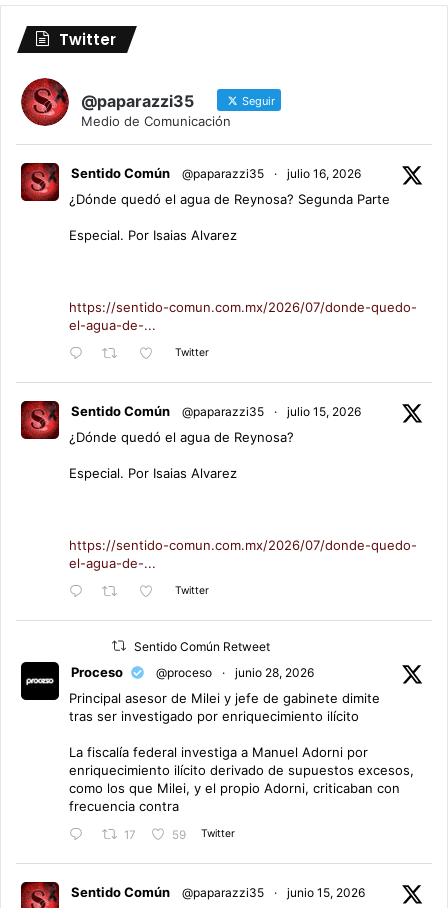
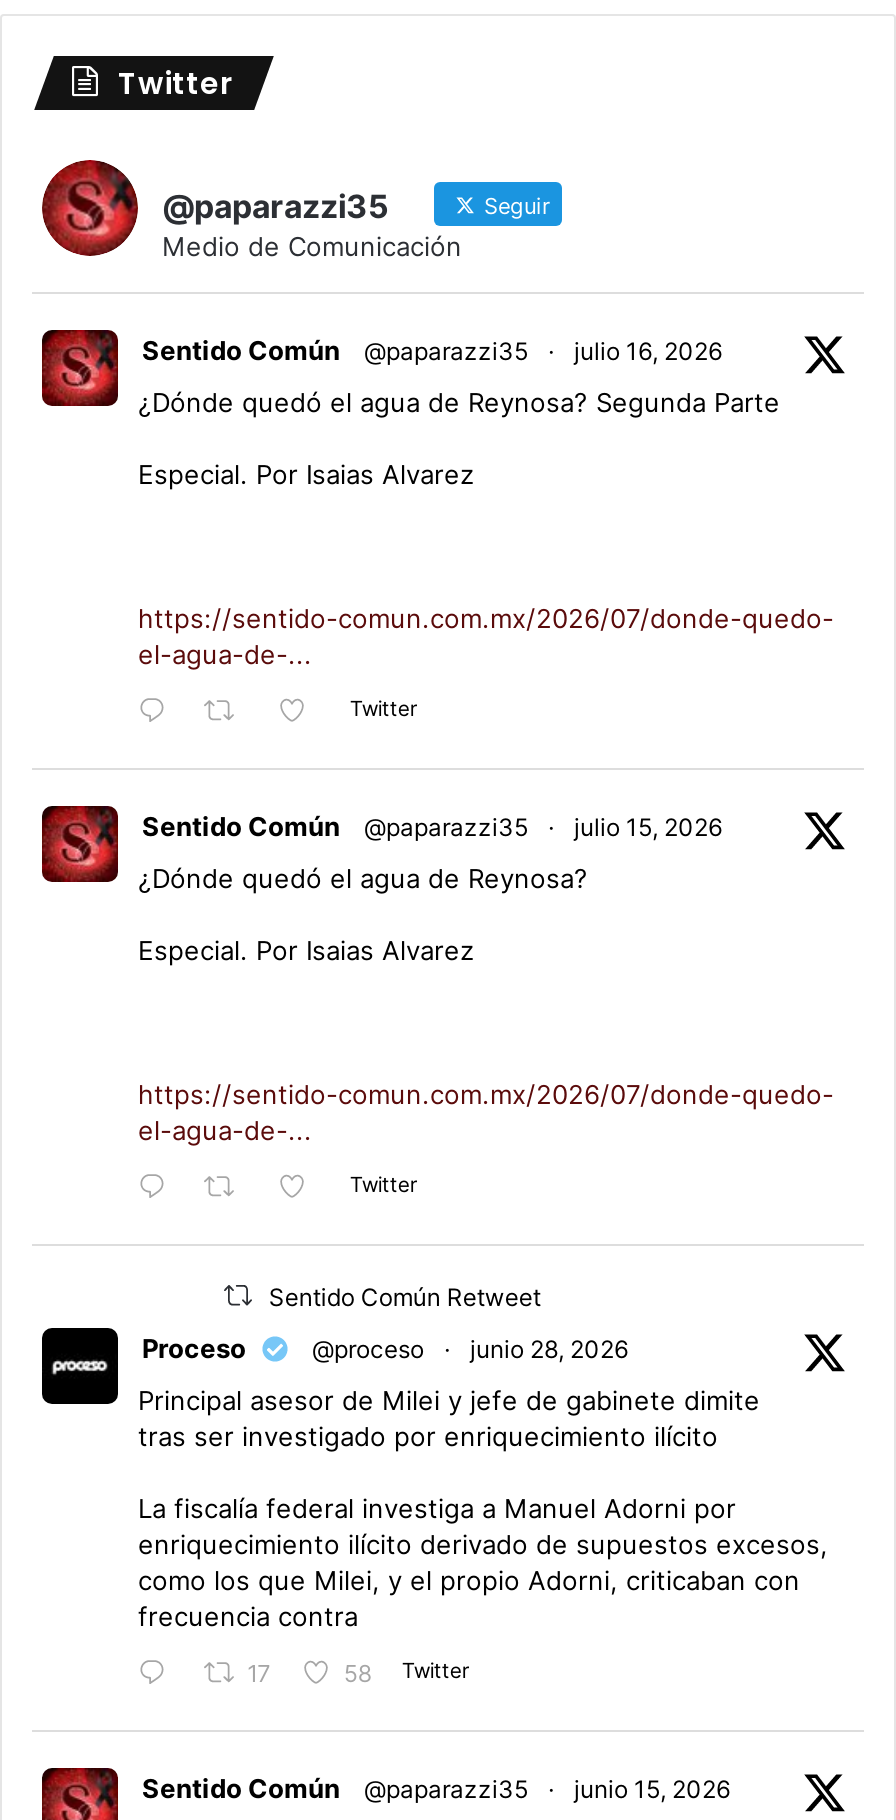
- 59 Twitter
+ 58 Twitter
